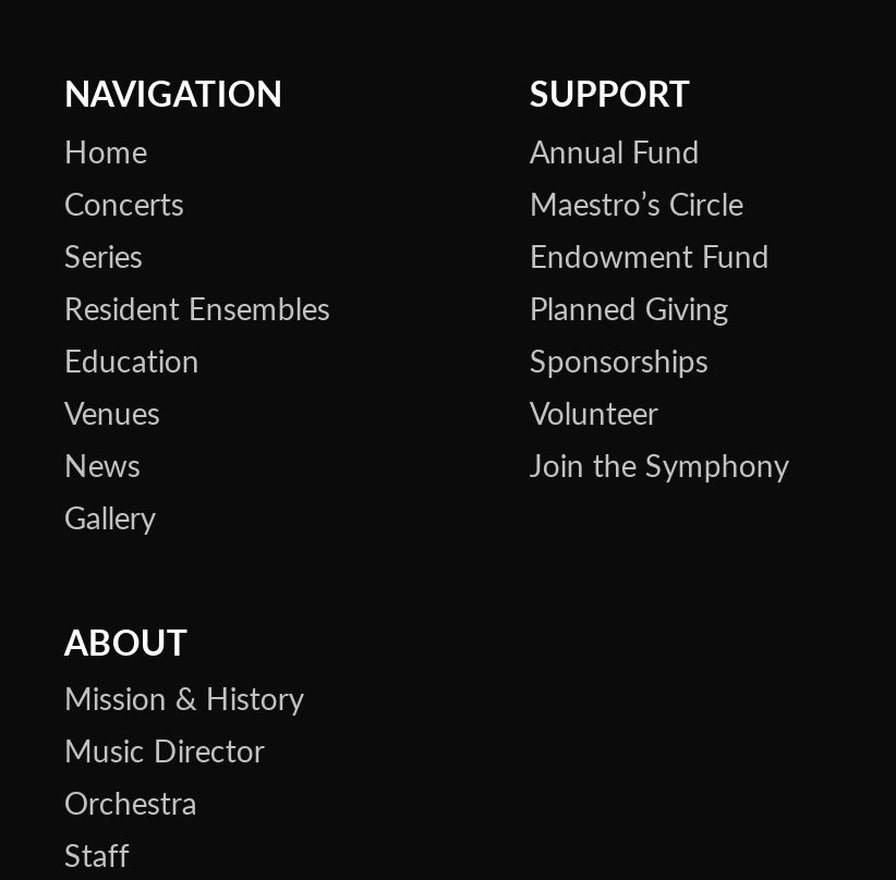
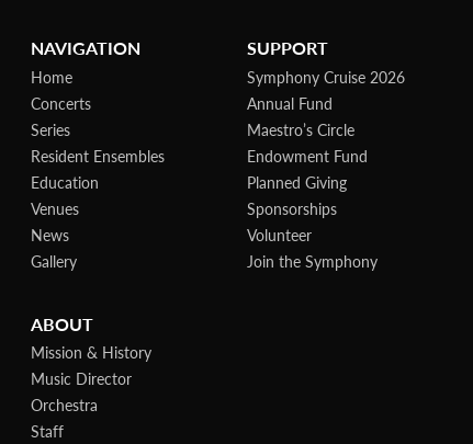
moved down: Annual Fund | Maestro’s Circle | Endowment Fund | Planned Giving | Sponsorships | Volunteer | Join the Symphony

+ Symphony Cruise 2026
